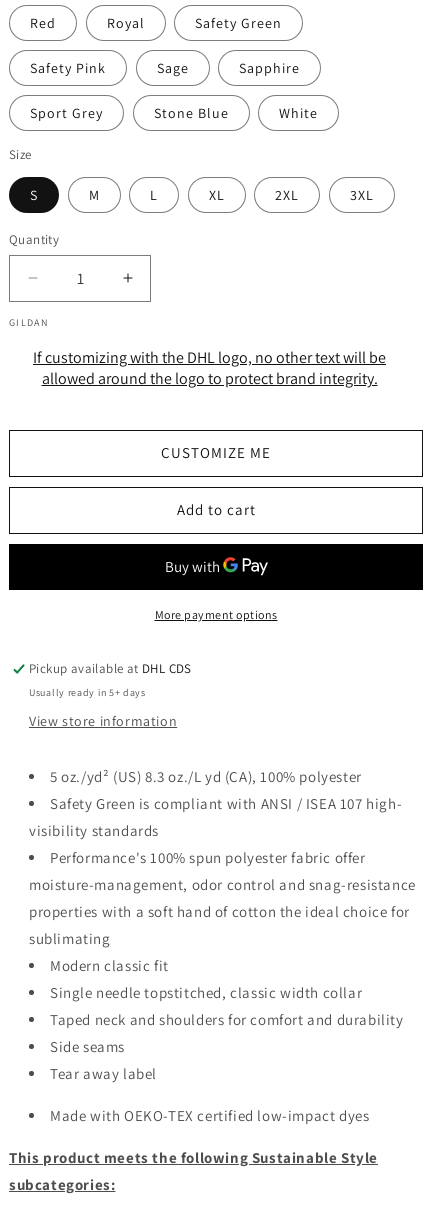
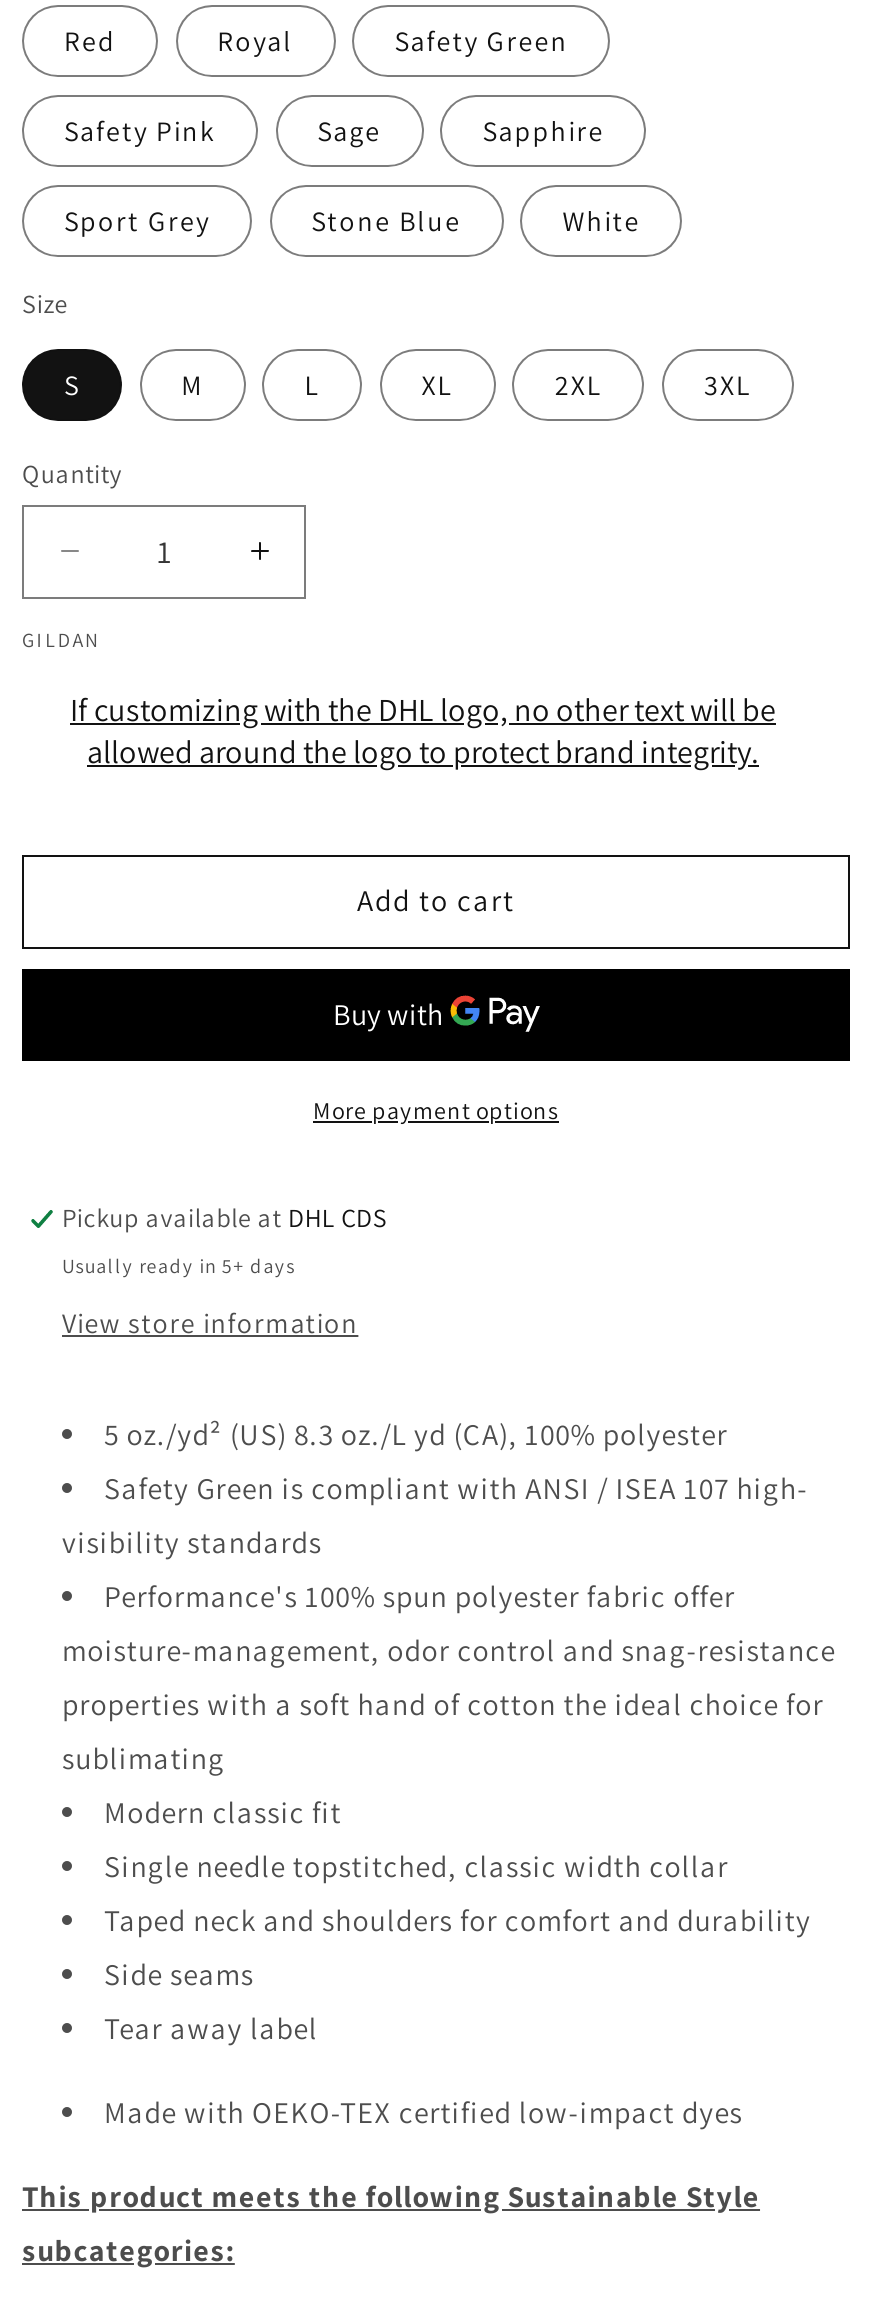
- CUSTOMIZE ME
